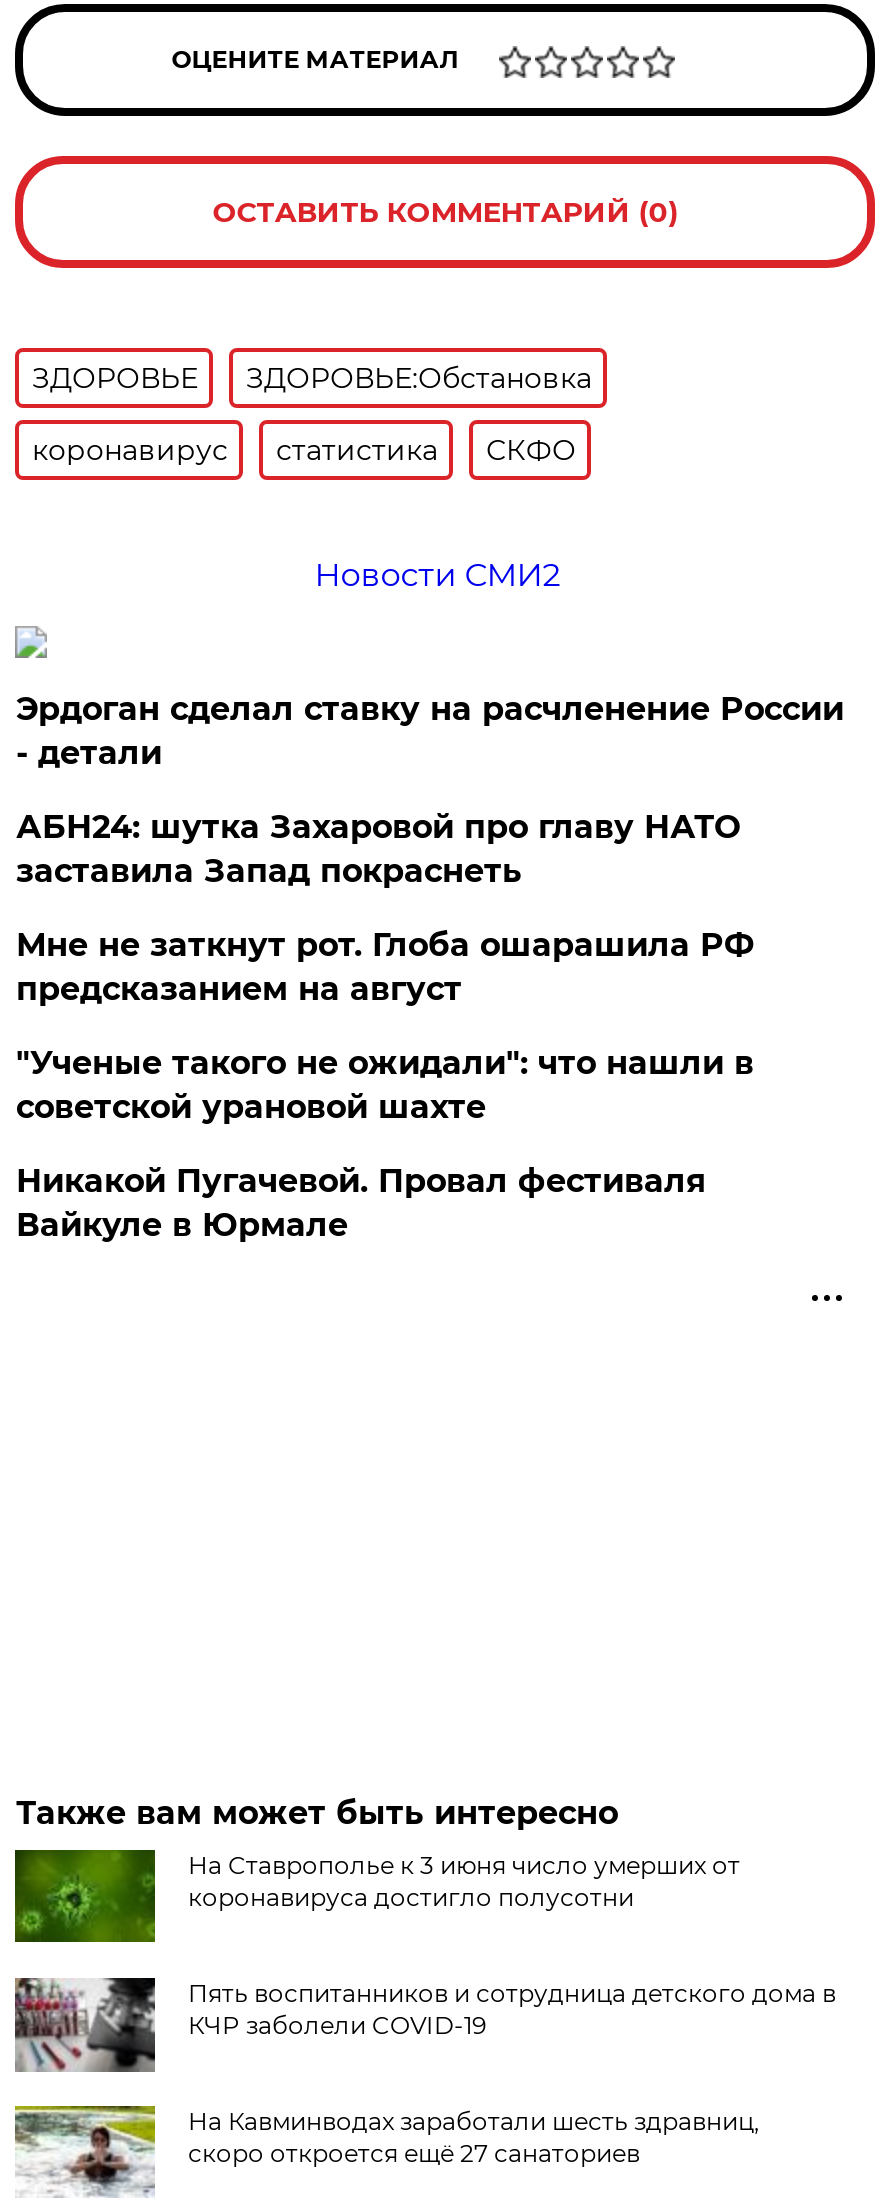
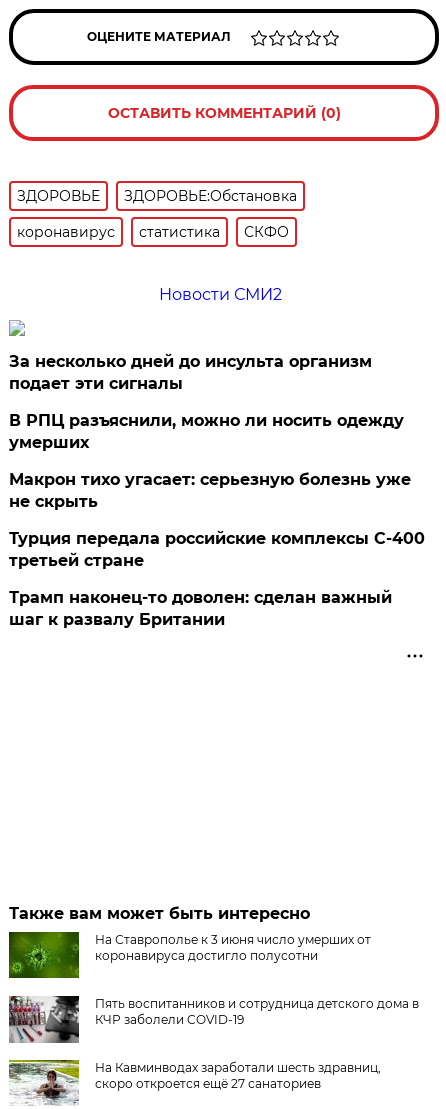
- Эрдоган сделал ставку на расчленение России
- - детали
+ За несколько дней до инсульта организм
+ подает эти сигналы

- АБН24: шутка Захаровой про главу НАТО
- заставила Запад покраснеть
+ В РПЦ разъяснили, можно ли носить одежду
+ умерших

- Мне не заткнут рот. Глоба ошарашила РФ
- предсказанием на август
+ Макрон тихо угасает: серьезную болезнь уже
+ не скрыть

- "Ученые такого не ожидали": что нашли в
- советской урановой шахте
+ Турция передала российские комплексы С-400
+ третьей стране

- Никакой Пугачевой. Провал фестиваля
- Вайкуле в Юрмале
+ Трамп наконец-то доволен: сделан важный
+ шаг к развалу Британии
